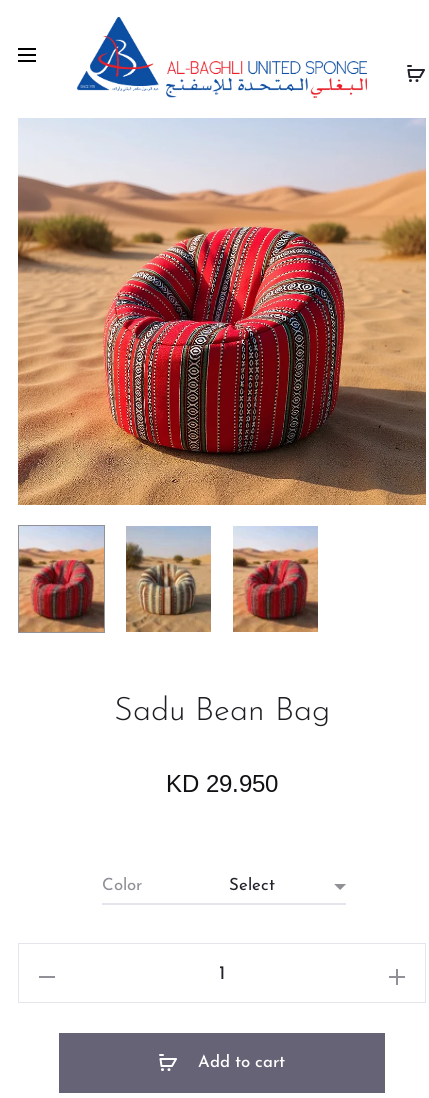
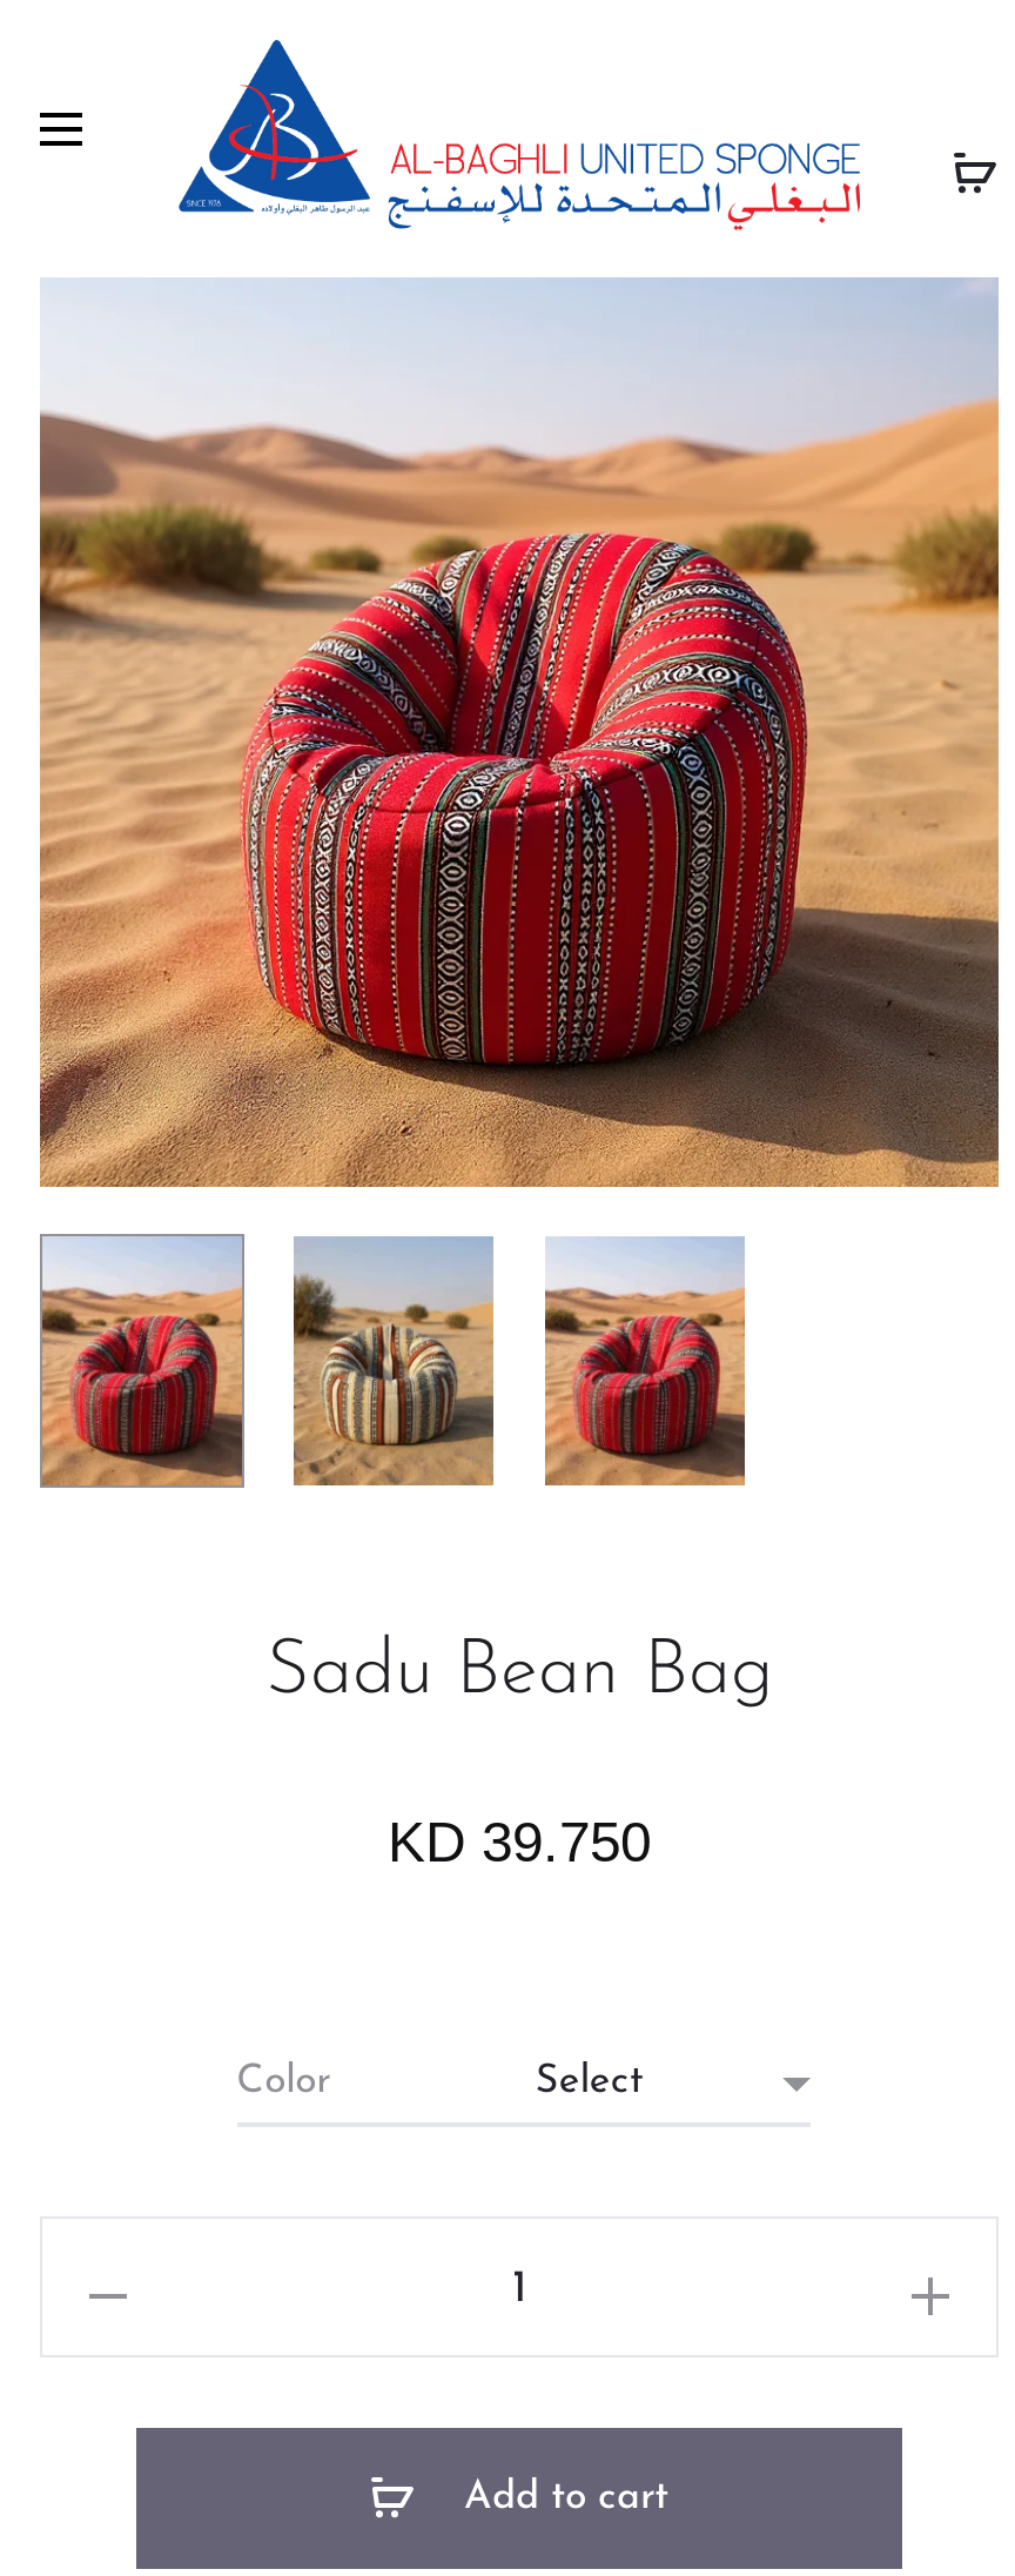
- KD 29.950
+ KD 39.750
